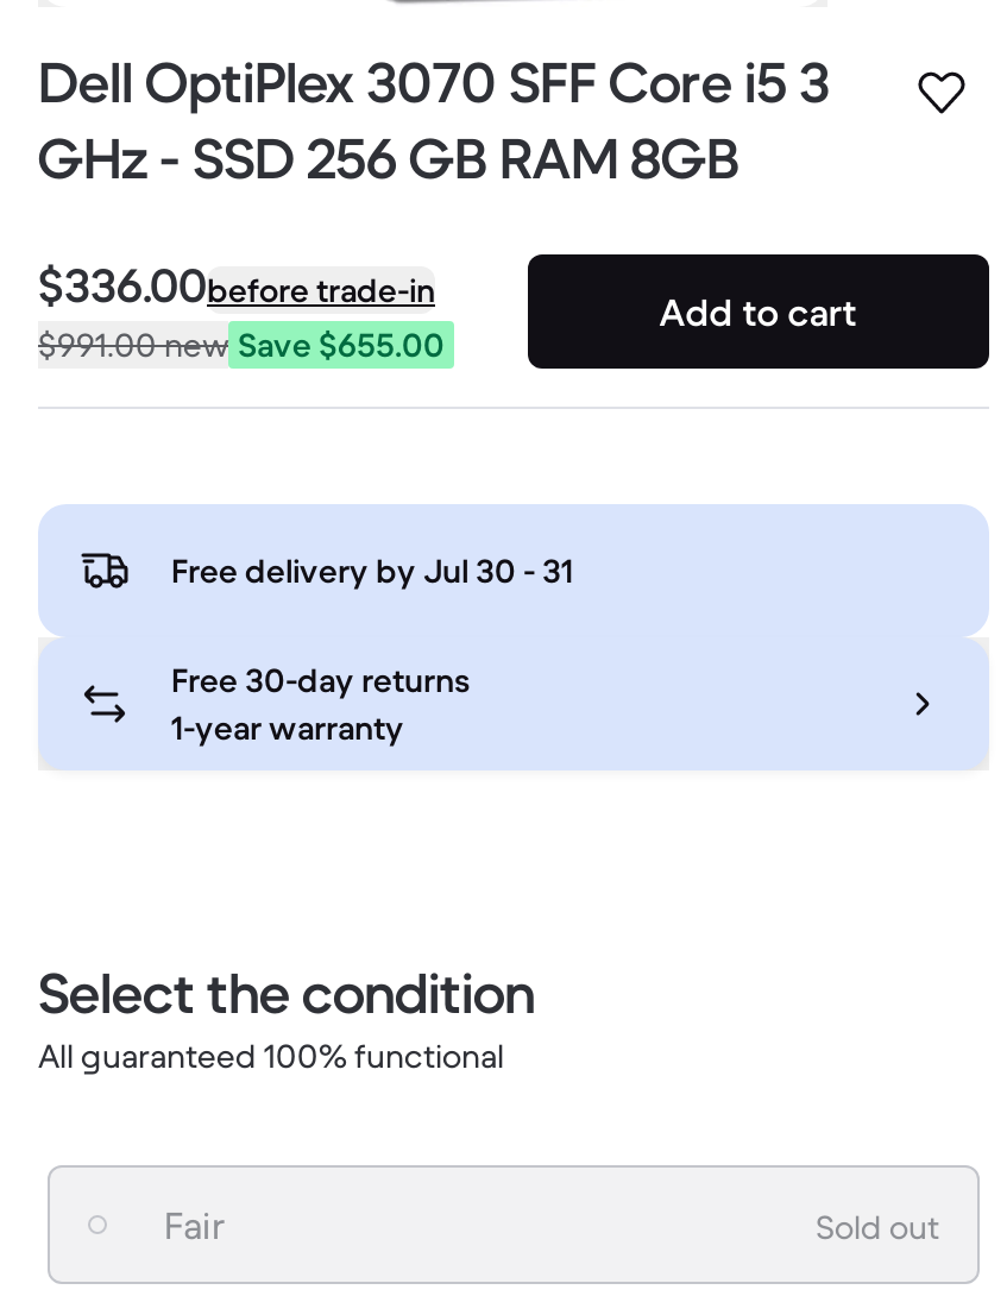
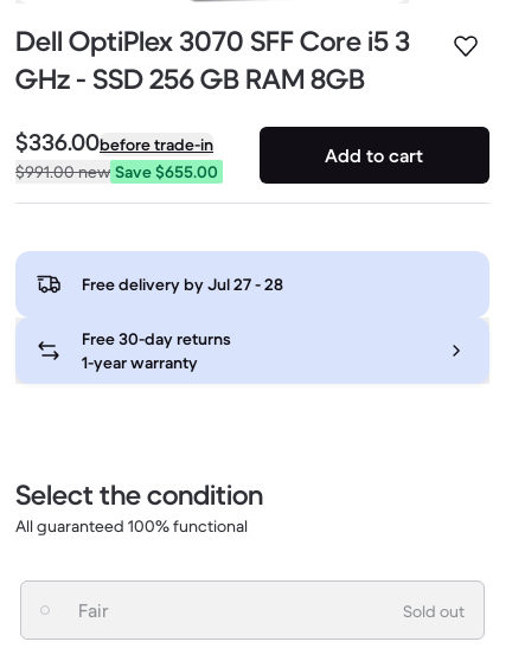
- Free delivery by Jul 30 - 31
+ Free delivery by Jul 27 - 28
